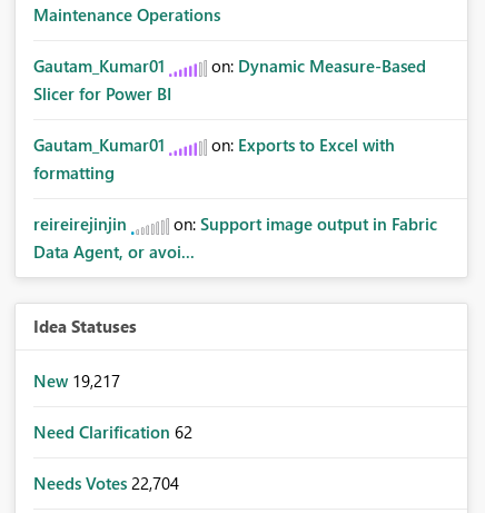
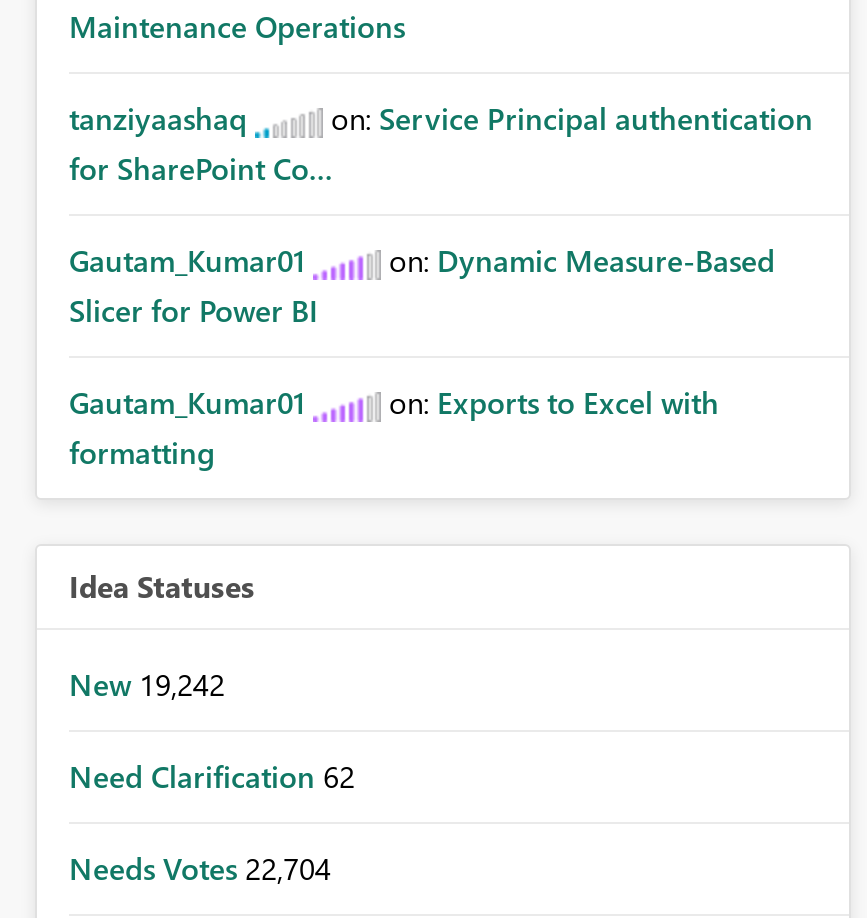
+ tanziyaashaq
+ on: Service Principal authentication
+ for SharePoint Co...

moved down: Gautam_Kumar01 | on: Dynamic Measure-Based | Slicer for Power BI | Gautam_Kumar01 | on: Exports to Excel with | formatting

- reireirejinjin
- on: Support image output in Fabric
- Data Agent, or avoi...

- New 19,217
+ New 19,242
